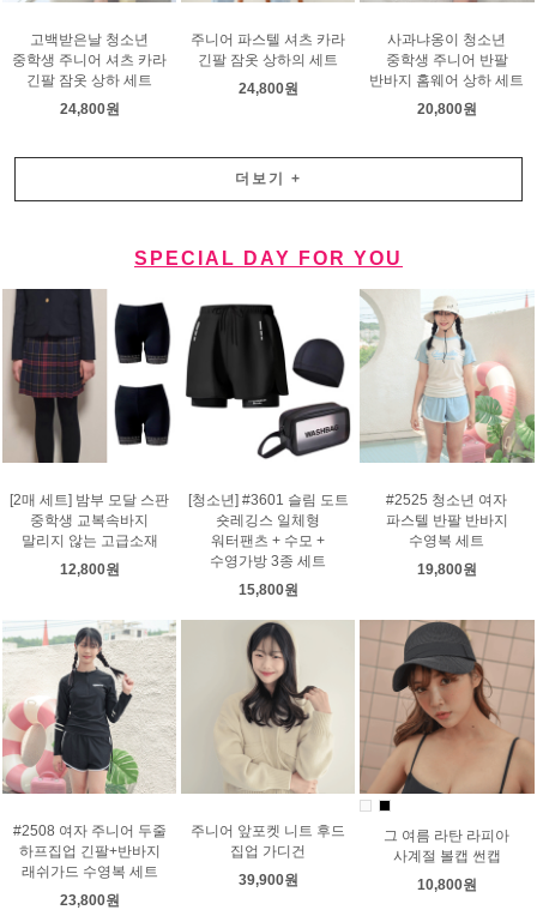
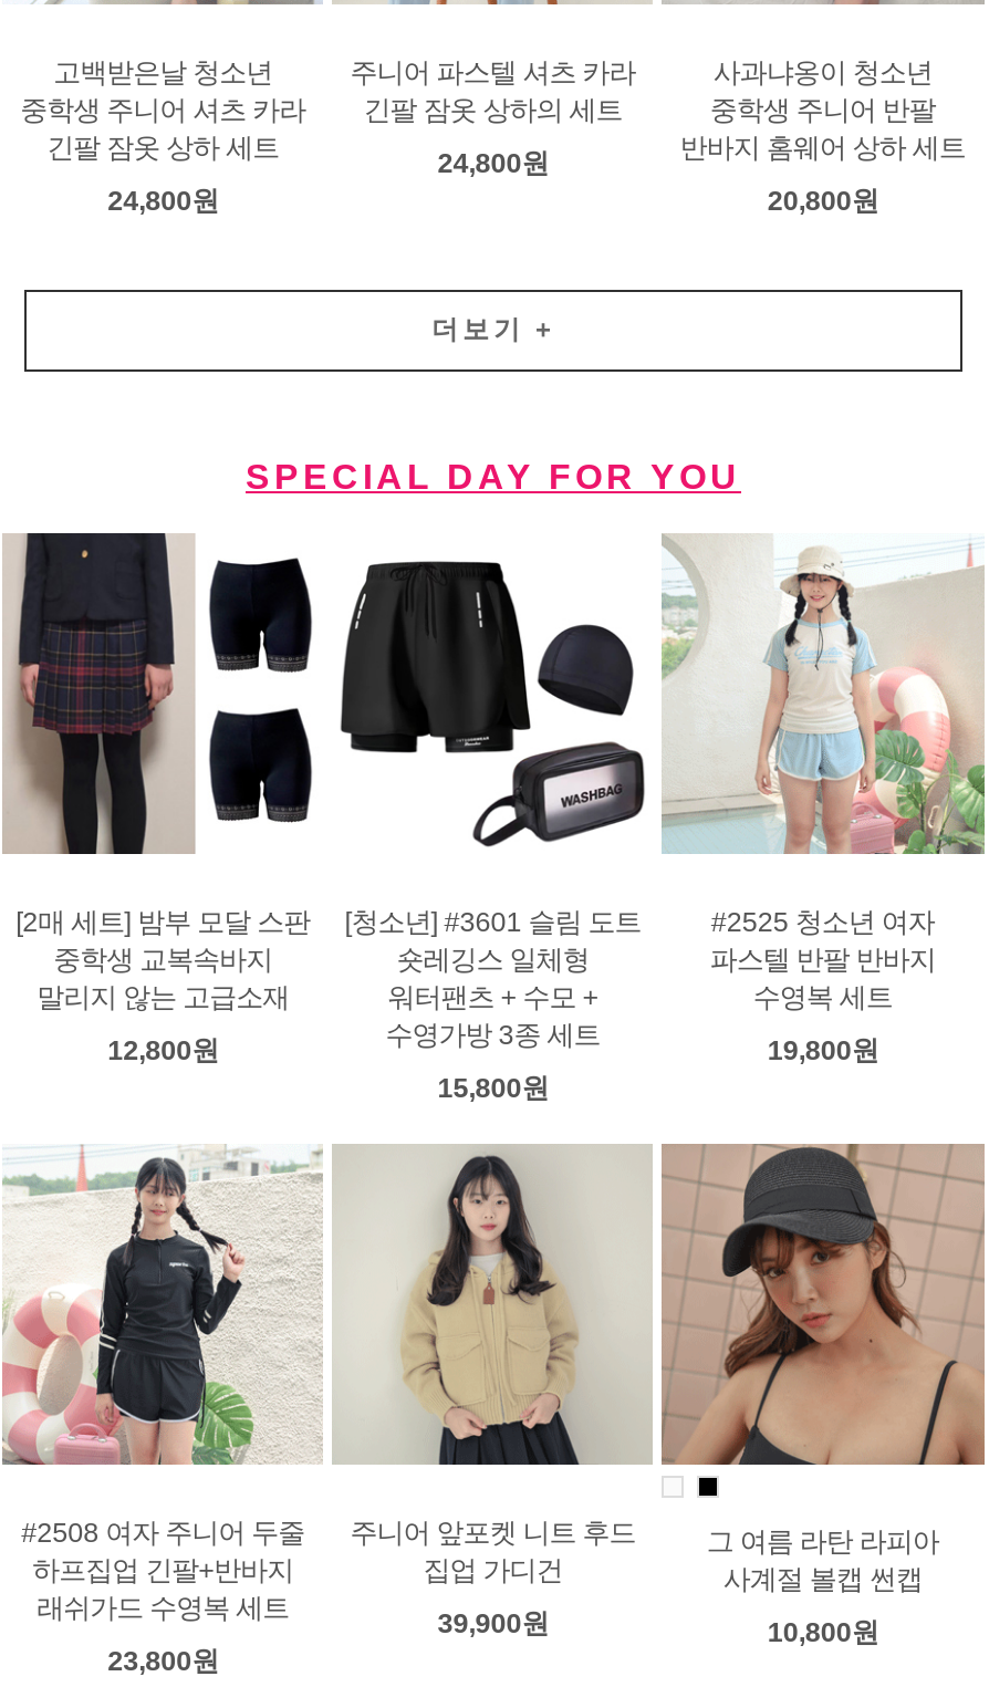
- [image]
+ [image]
